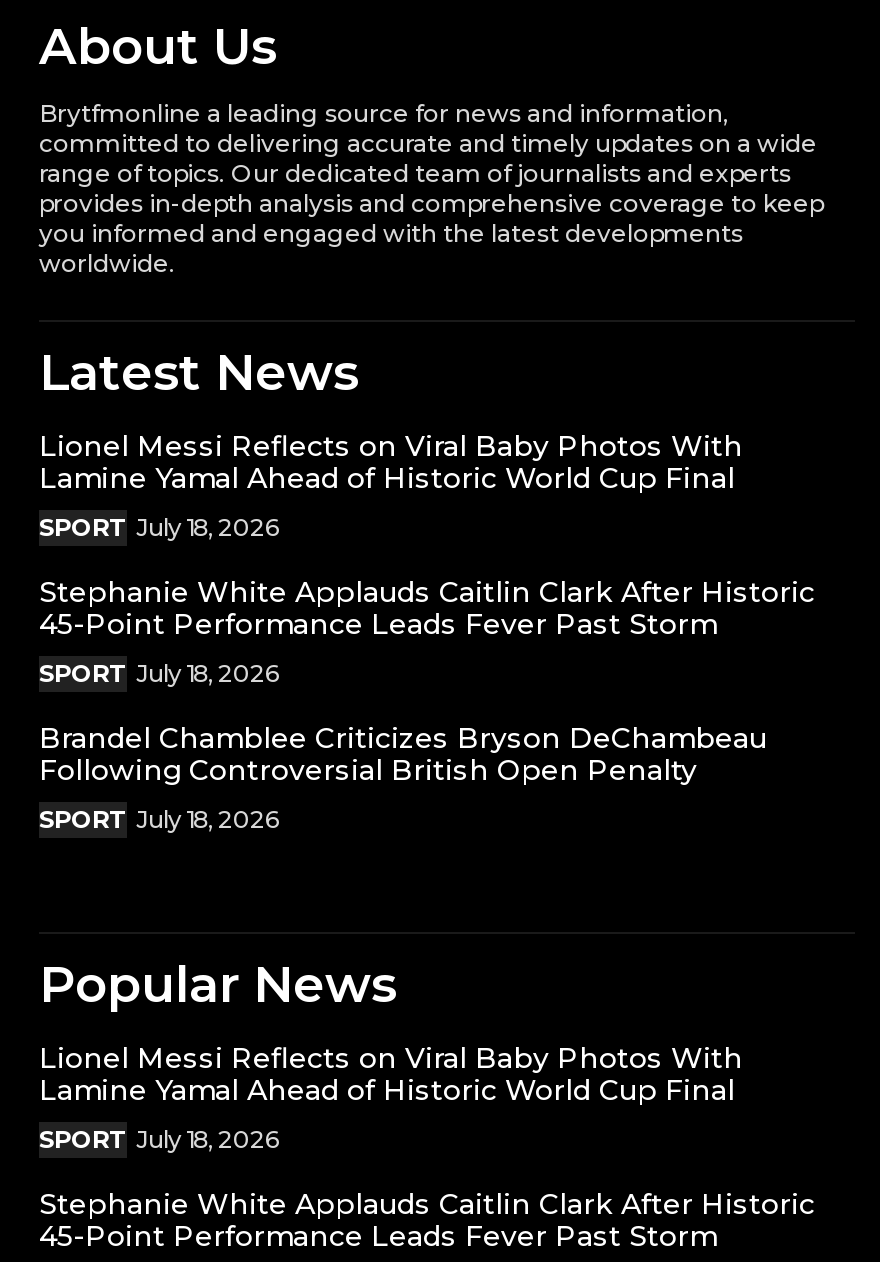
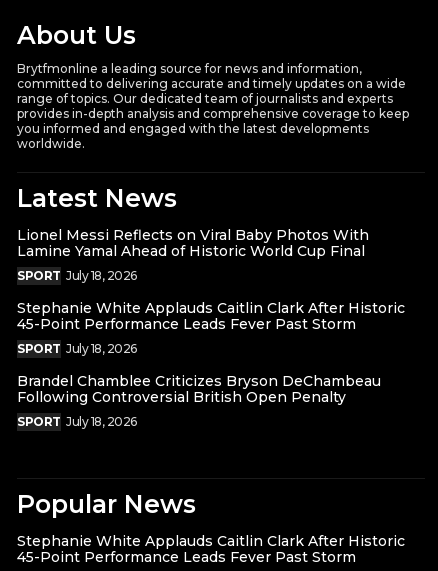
- Lionel Messi Reflects on Viral Baby Photos With
- Lamine Yamal Ahead of Historic World Cup Final
- SPORT July 18, 2026
